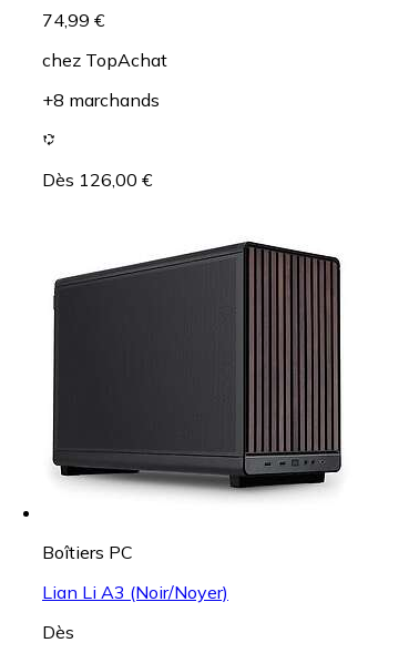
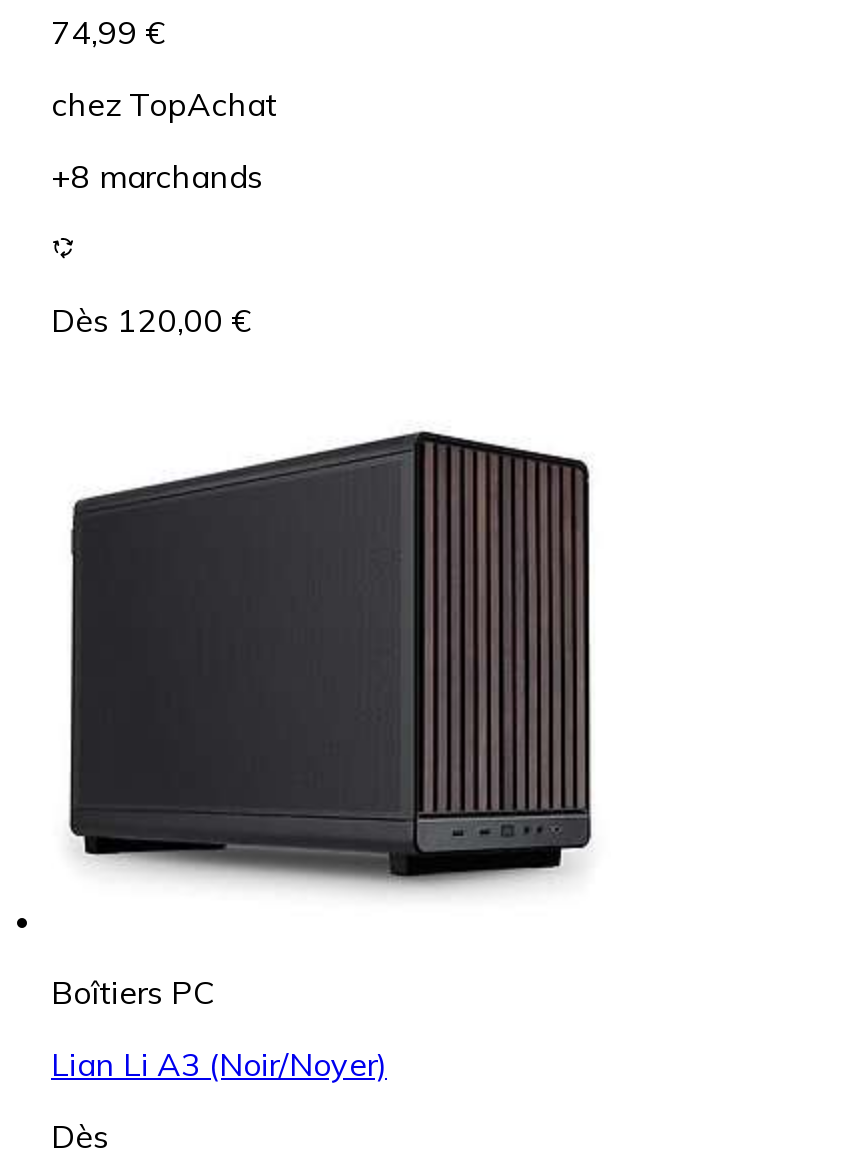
- Dès 126,00 €
+ Dès 120,00 €
